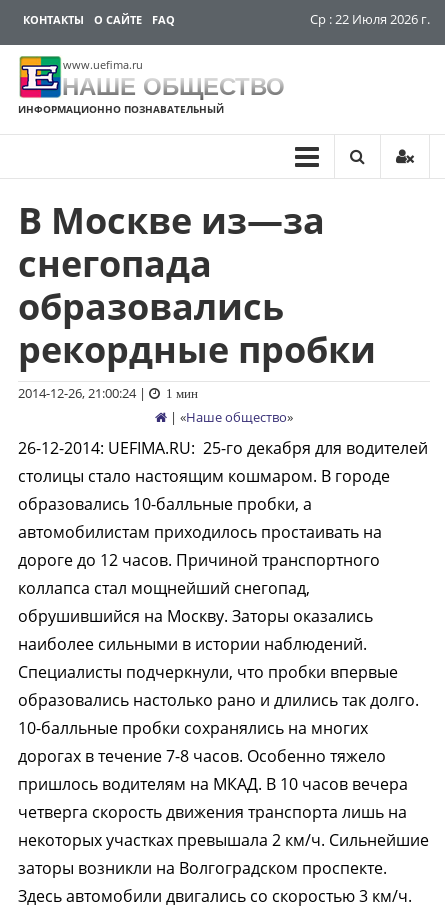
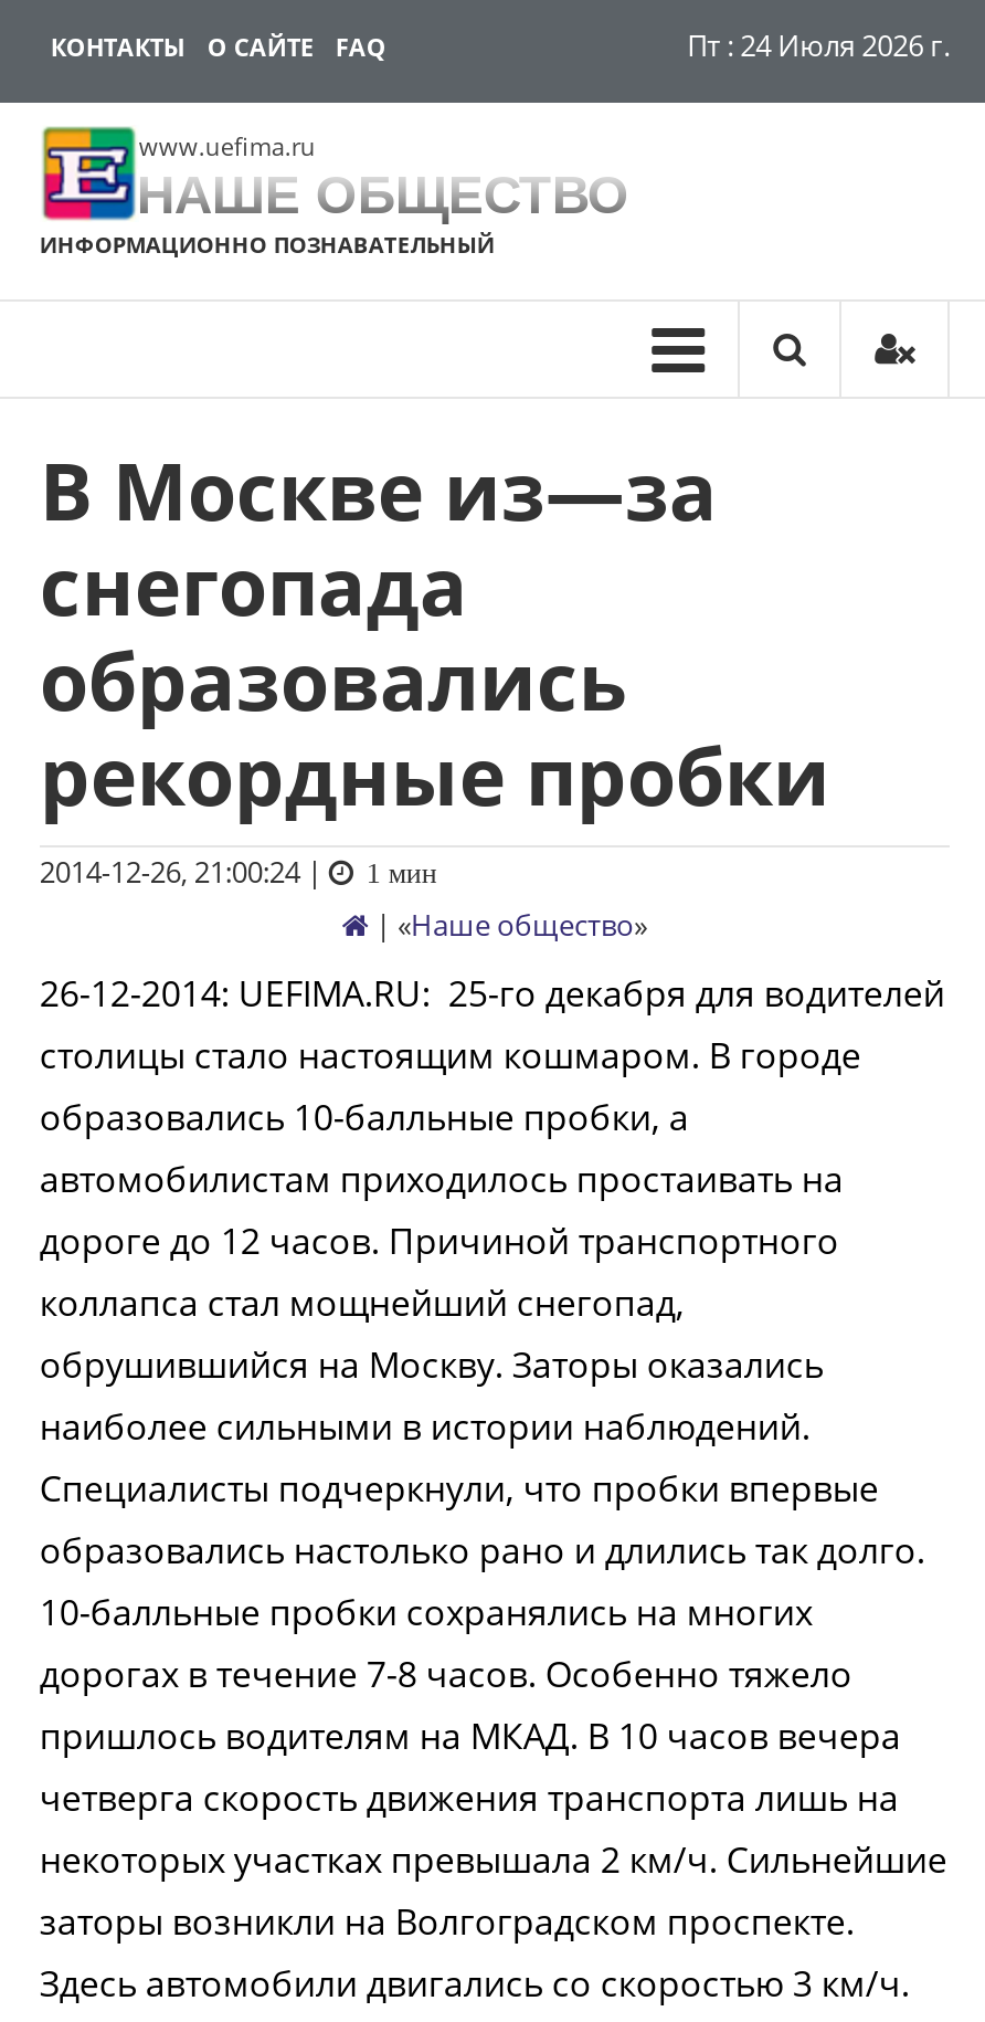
- Ср : 22 Июля 2026 г.
+ Пт : 24 Июля 2026 г.
